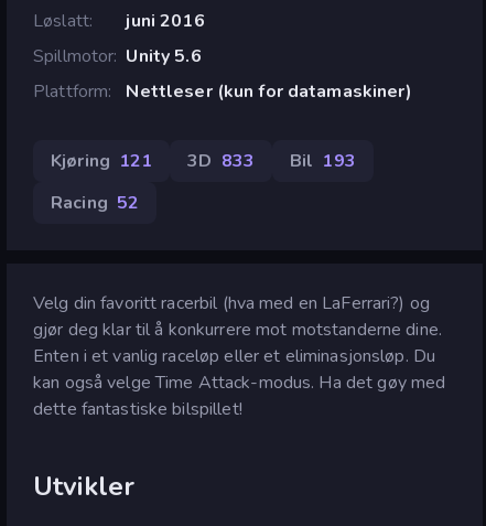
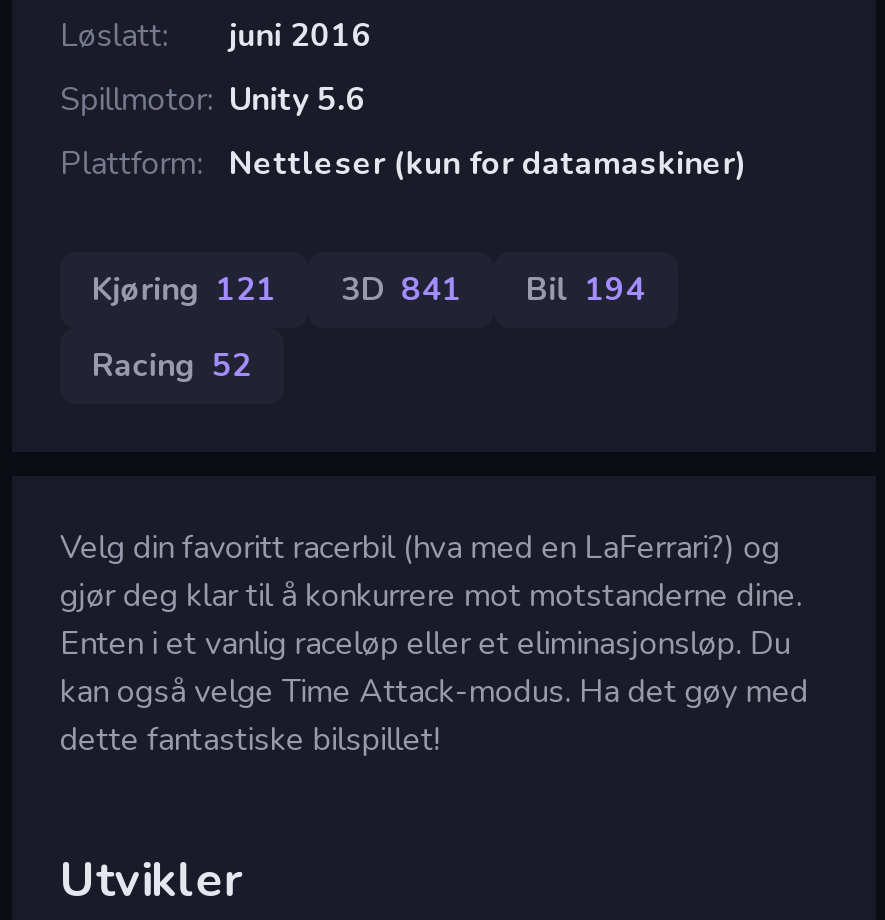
- 3D 833
+ 3D 841

- Bil 193
+ Bil 194
